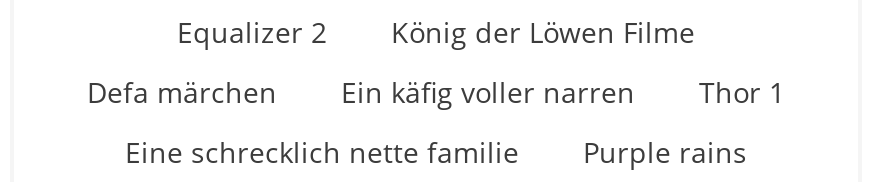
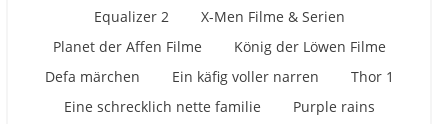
+ X-Men Filme & Serien
+ Planet der Affen Filme
